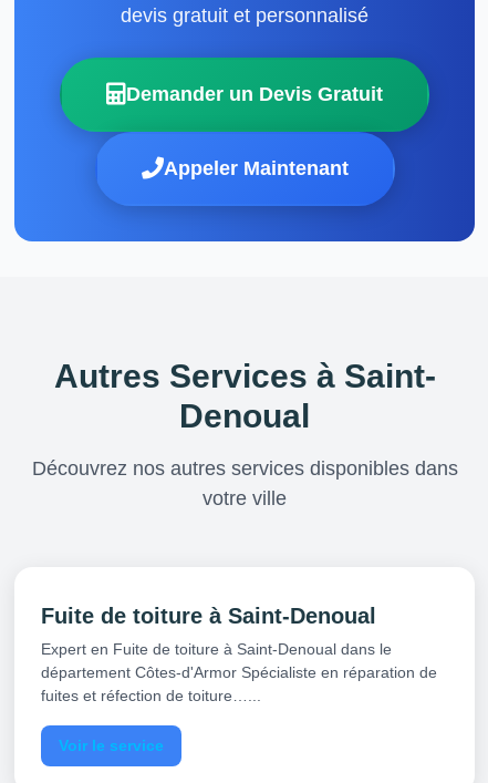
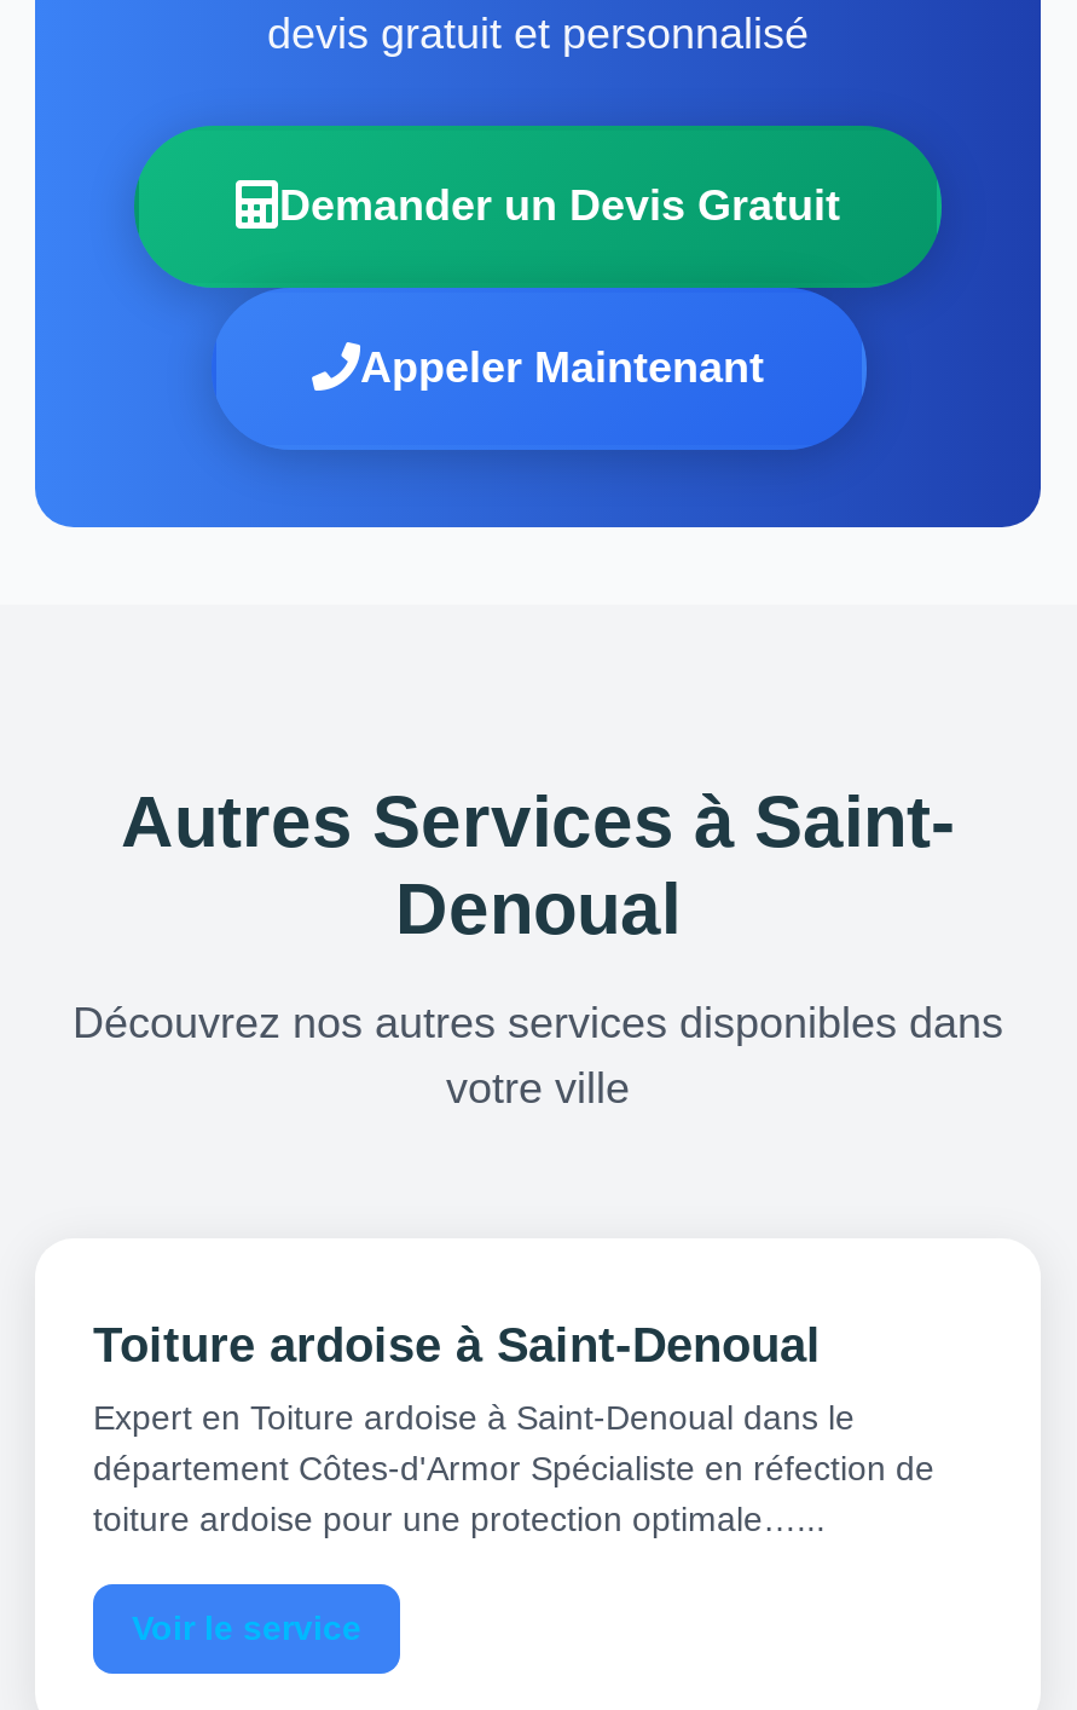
- Fuite de toiture à Saint-Denoual
+ Toiture ardoise à Saint-Denoual

- Expert en Fuite de toiture à Saint-Denoual dans le
- département Côtes-d'Armor Spécialiste en réparation de
- fuites et réfection de toiture…...
+ Expert en Toiture ardoise à Saint-Denoual dans le
+ département Côtes-d'Armor Spécialiste en réfection de
+ toiture ardoise pour une protection optimale…...
